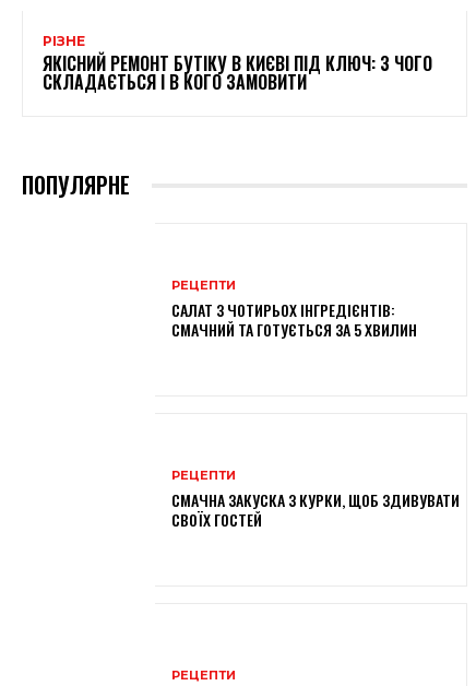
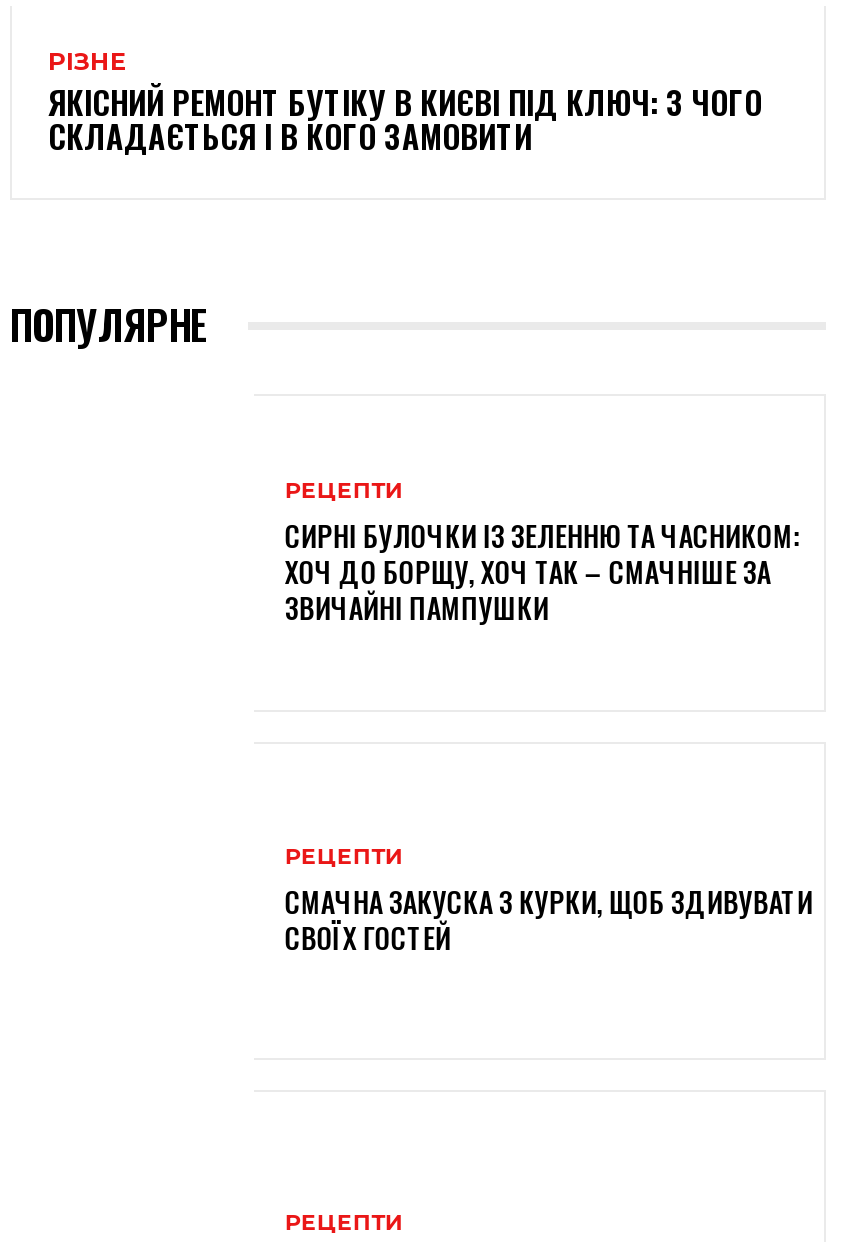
- САЛАТ З ЧОТИРЬОХ ІНГРЕДІЄНТІВ:
- СМАЧНИЙ ТА ГОТУЄТЬСЯ ЗА 5 ХВИЛИН
+ СИРНІ БУЛОЧКИ ІЗ ЗЕЛЕННЮ ТА ЧАСНИКОМ:
+ ХОЧ ДО БОРЩУ, ХОЧ ТАК – СМАЧНІШЕ ЗА
+ ЗВИЧАЙНІ ПАМПУШКИ
